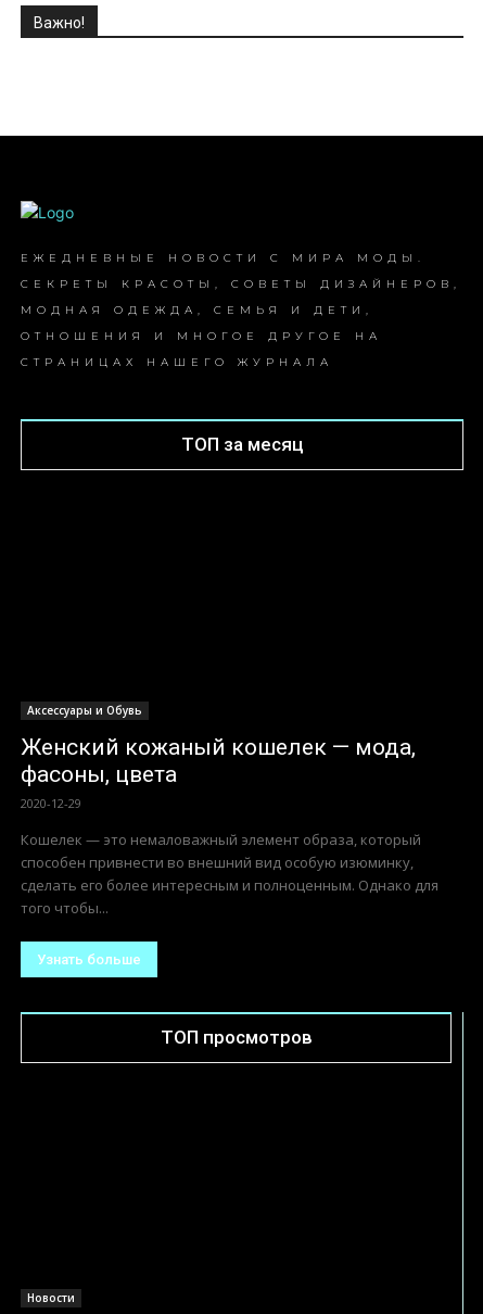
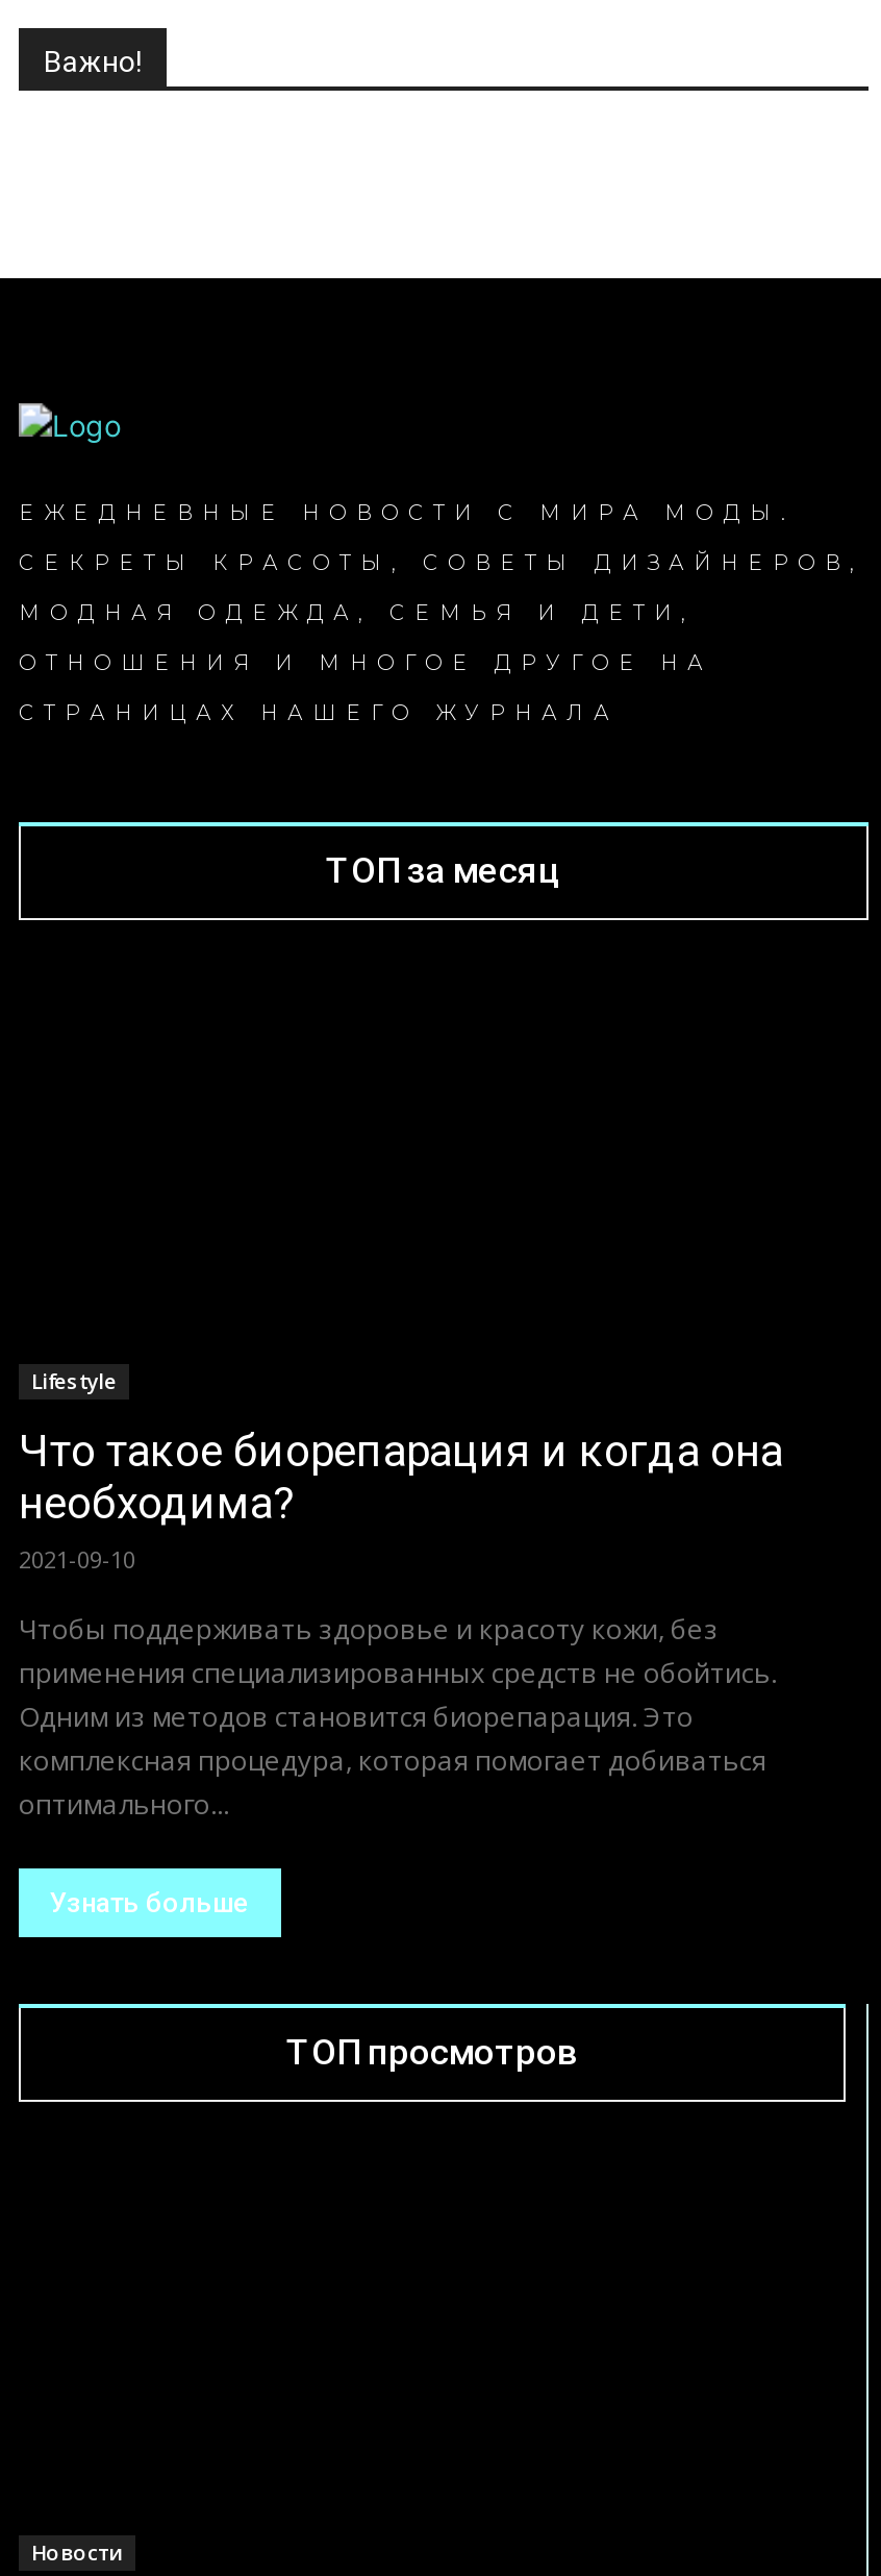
- Аксессуары и Обувь
+ Lifestyle

- Женский кожаный кошелек — мода,
- фасоны, цвета
- 2020-12-29
+ Что такое биорепарация и когда она
+ необходима?
+ 2021-09-10

- Кошелек — это немаловажный элемент образа, который
- способен привнести во внешний вид особую изюминку,
- сделать его более интересным и полноценным. Однако для
- того чтобы...
+ Чтобы поддерживать здоровье и красоту кожи, без
+ применения специализированных средств не обойтись.
+ Одним из методов становится биорепарация. Это
+ комплексная процедура, которая помогает добиваться
+ оптимального...
